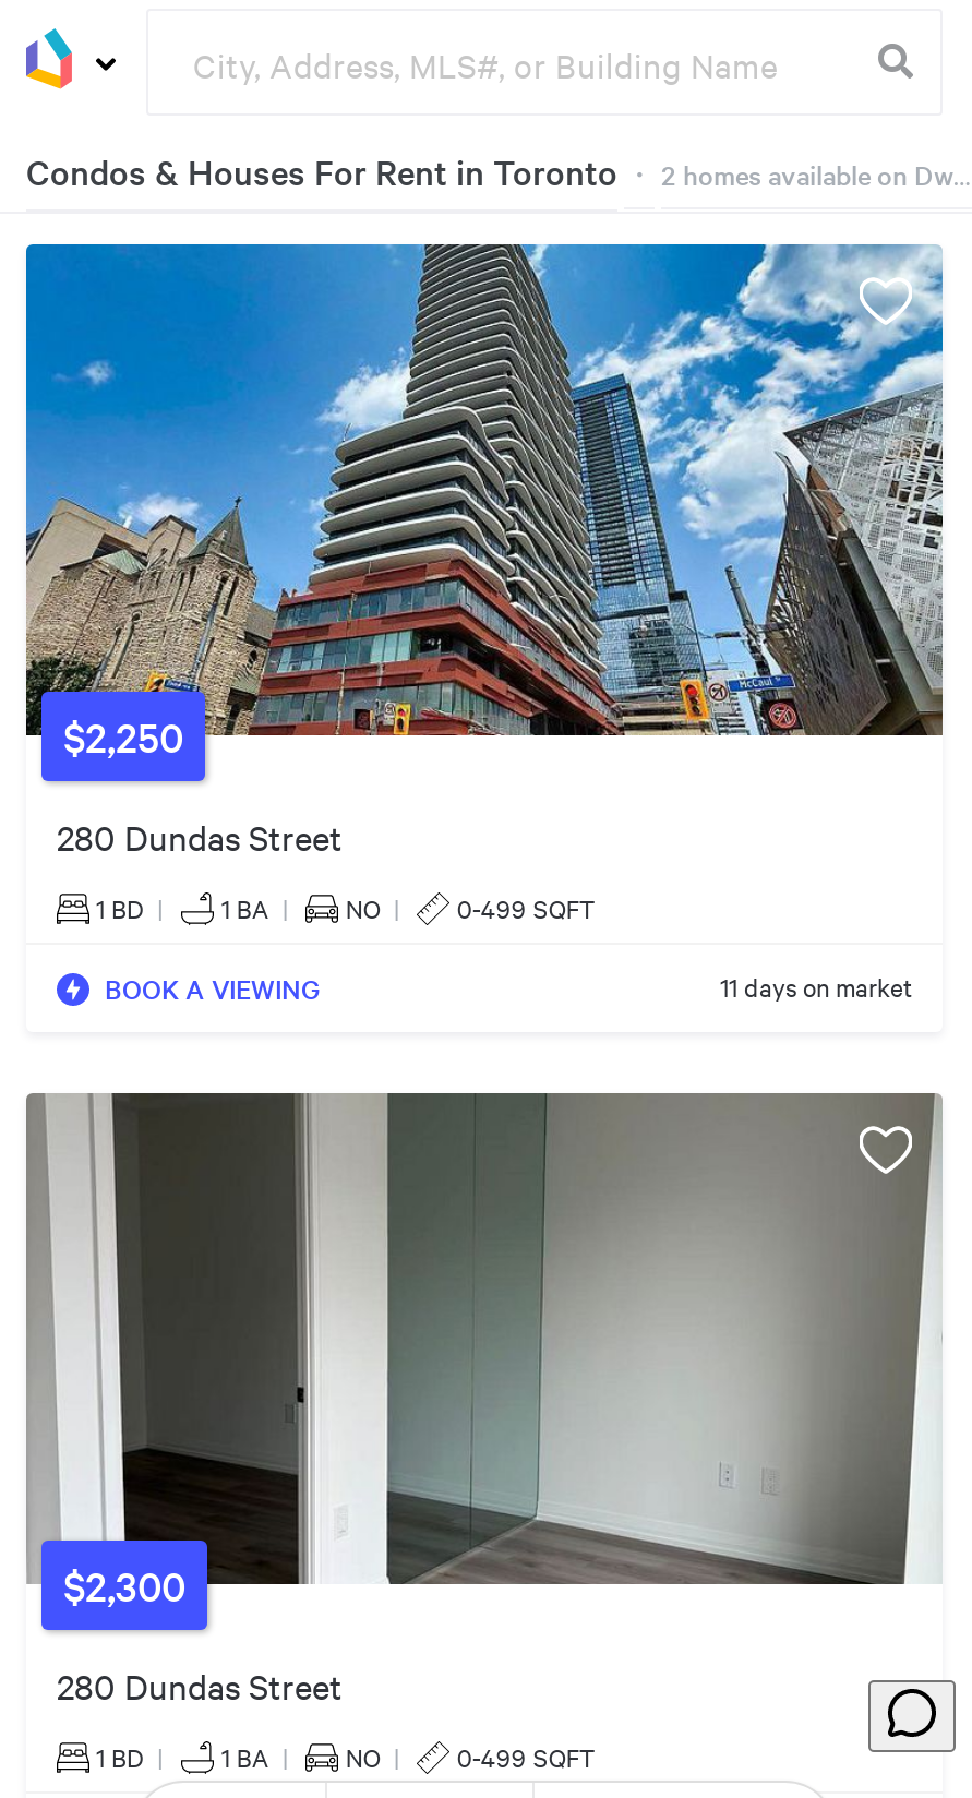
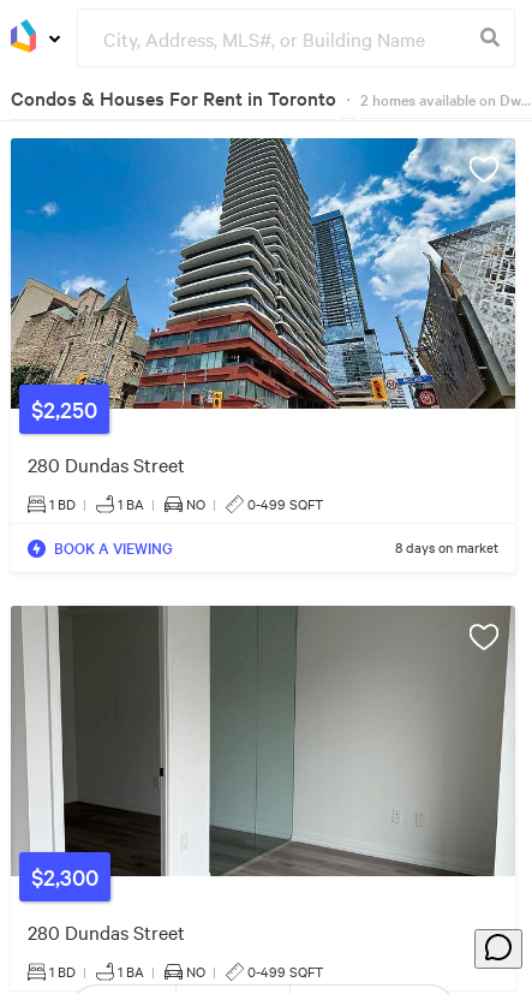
- 11 days on market
+ 8 days on market
